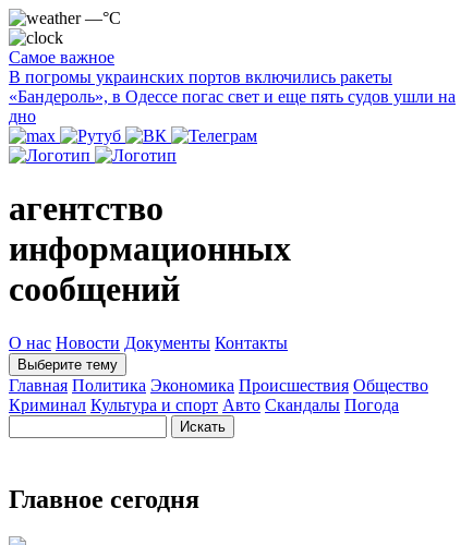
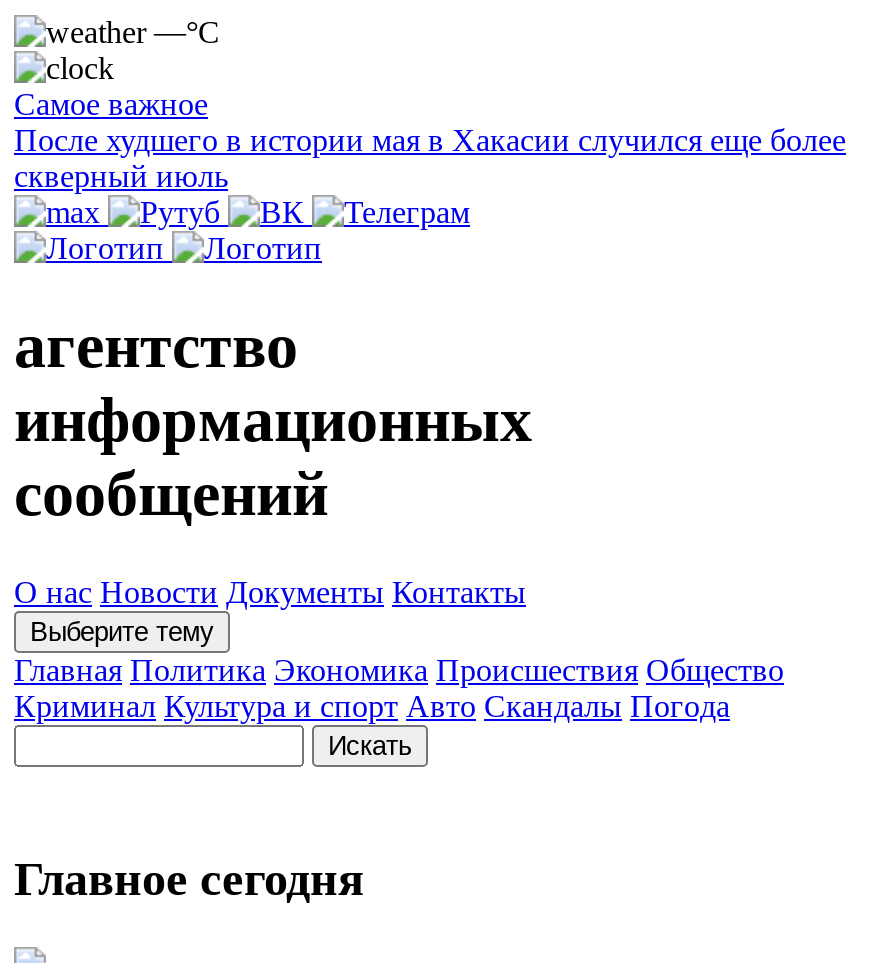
- В погромы украинских портов включились ракеты
- «Бандероль», в Одессе погас свет и еще пять судов ушли на
- дно
+ После худшего в истории мая в Хакасии случился еще более
+ скверный июль
